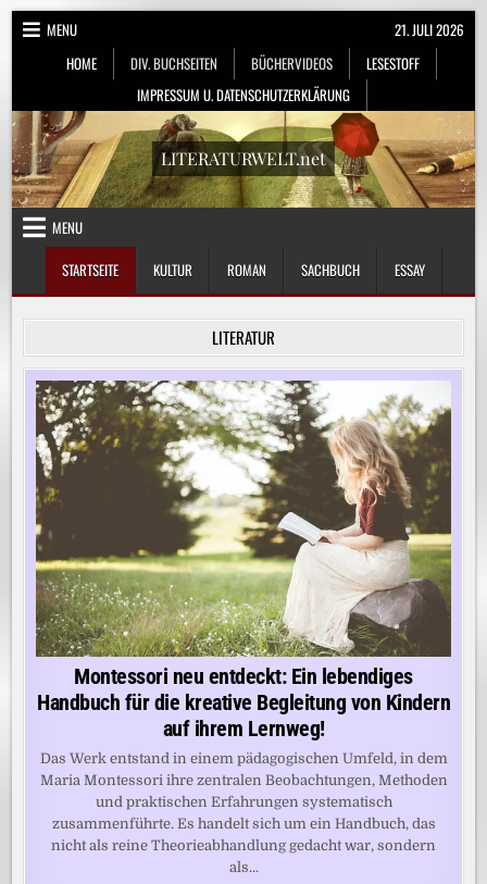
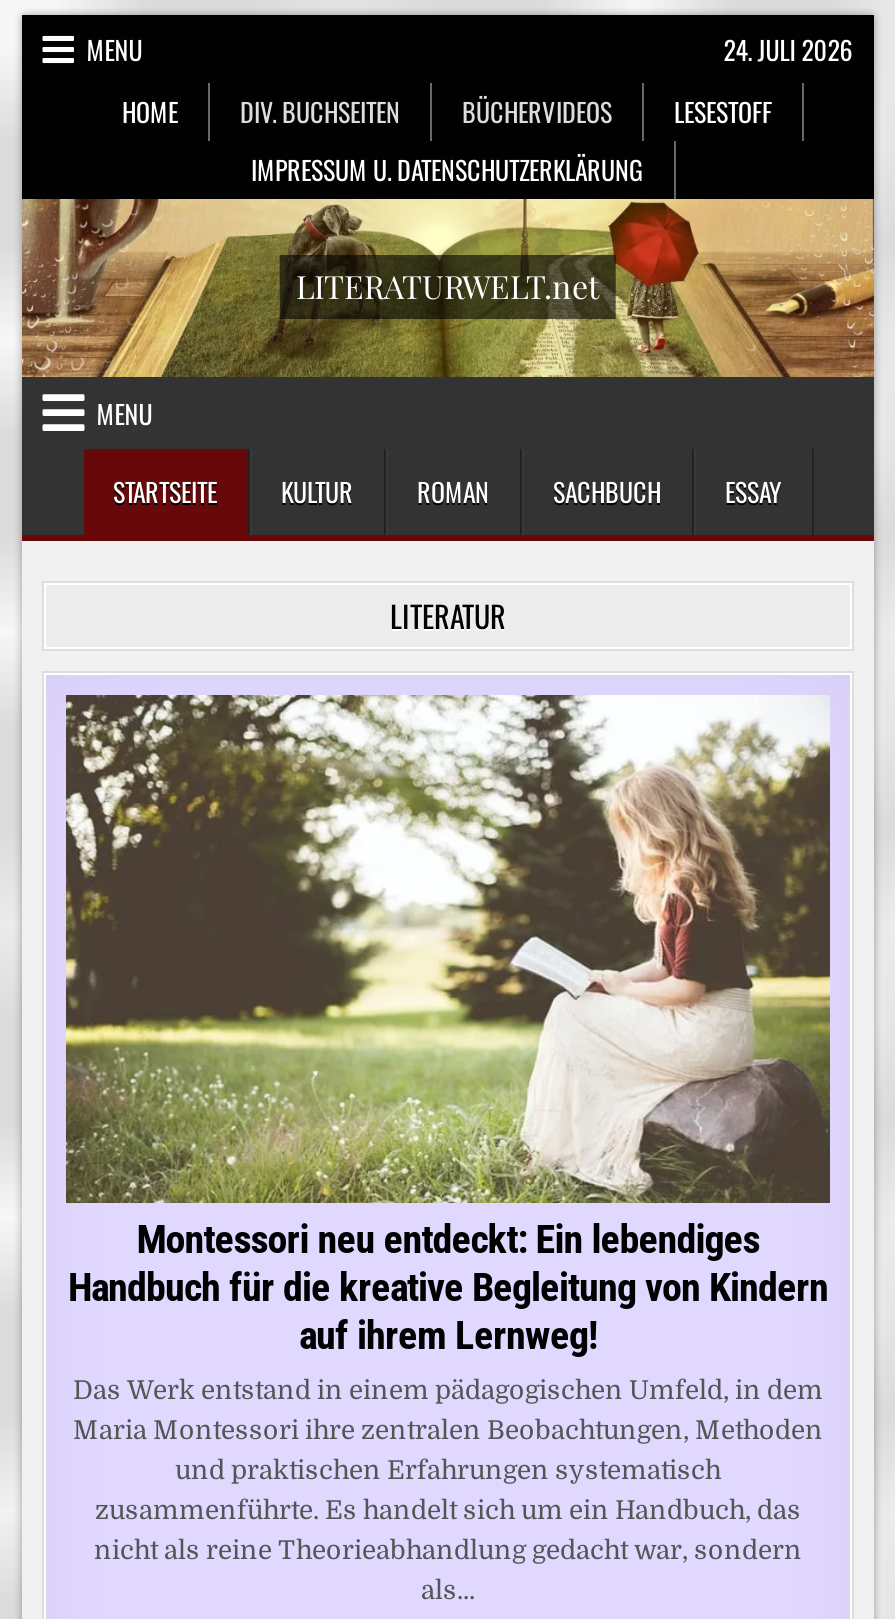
- 21. JULI 2026
+ 24. JULI 2026
